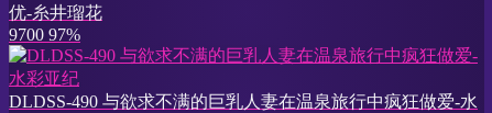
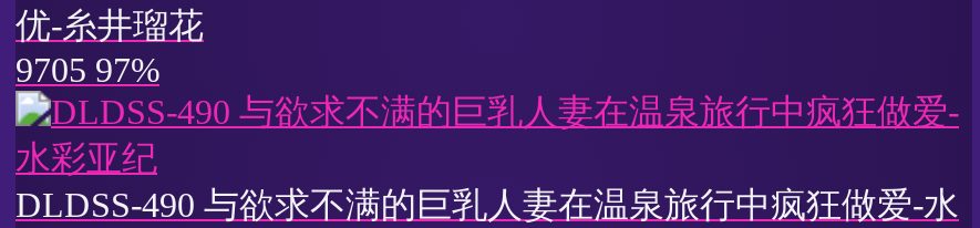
- 9700 97%
+ 9705 97%
